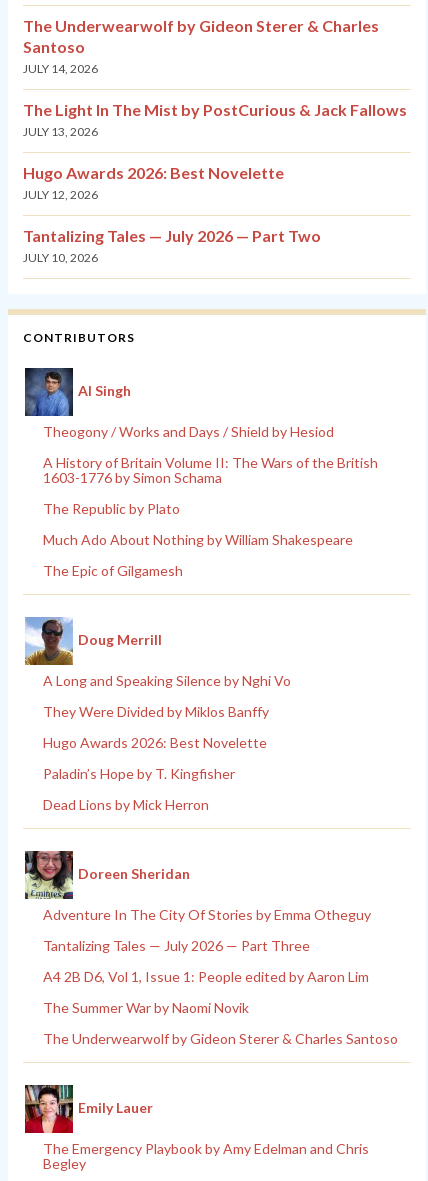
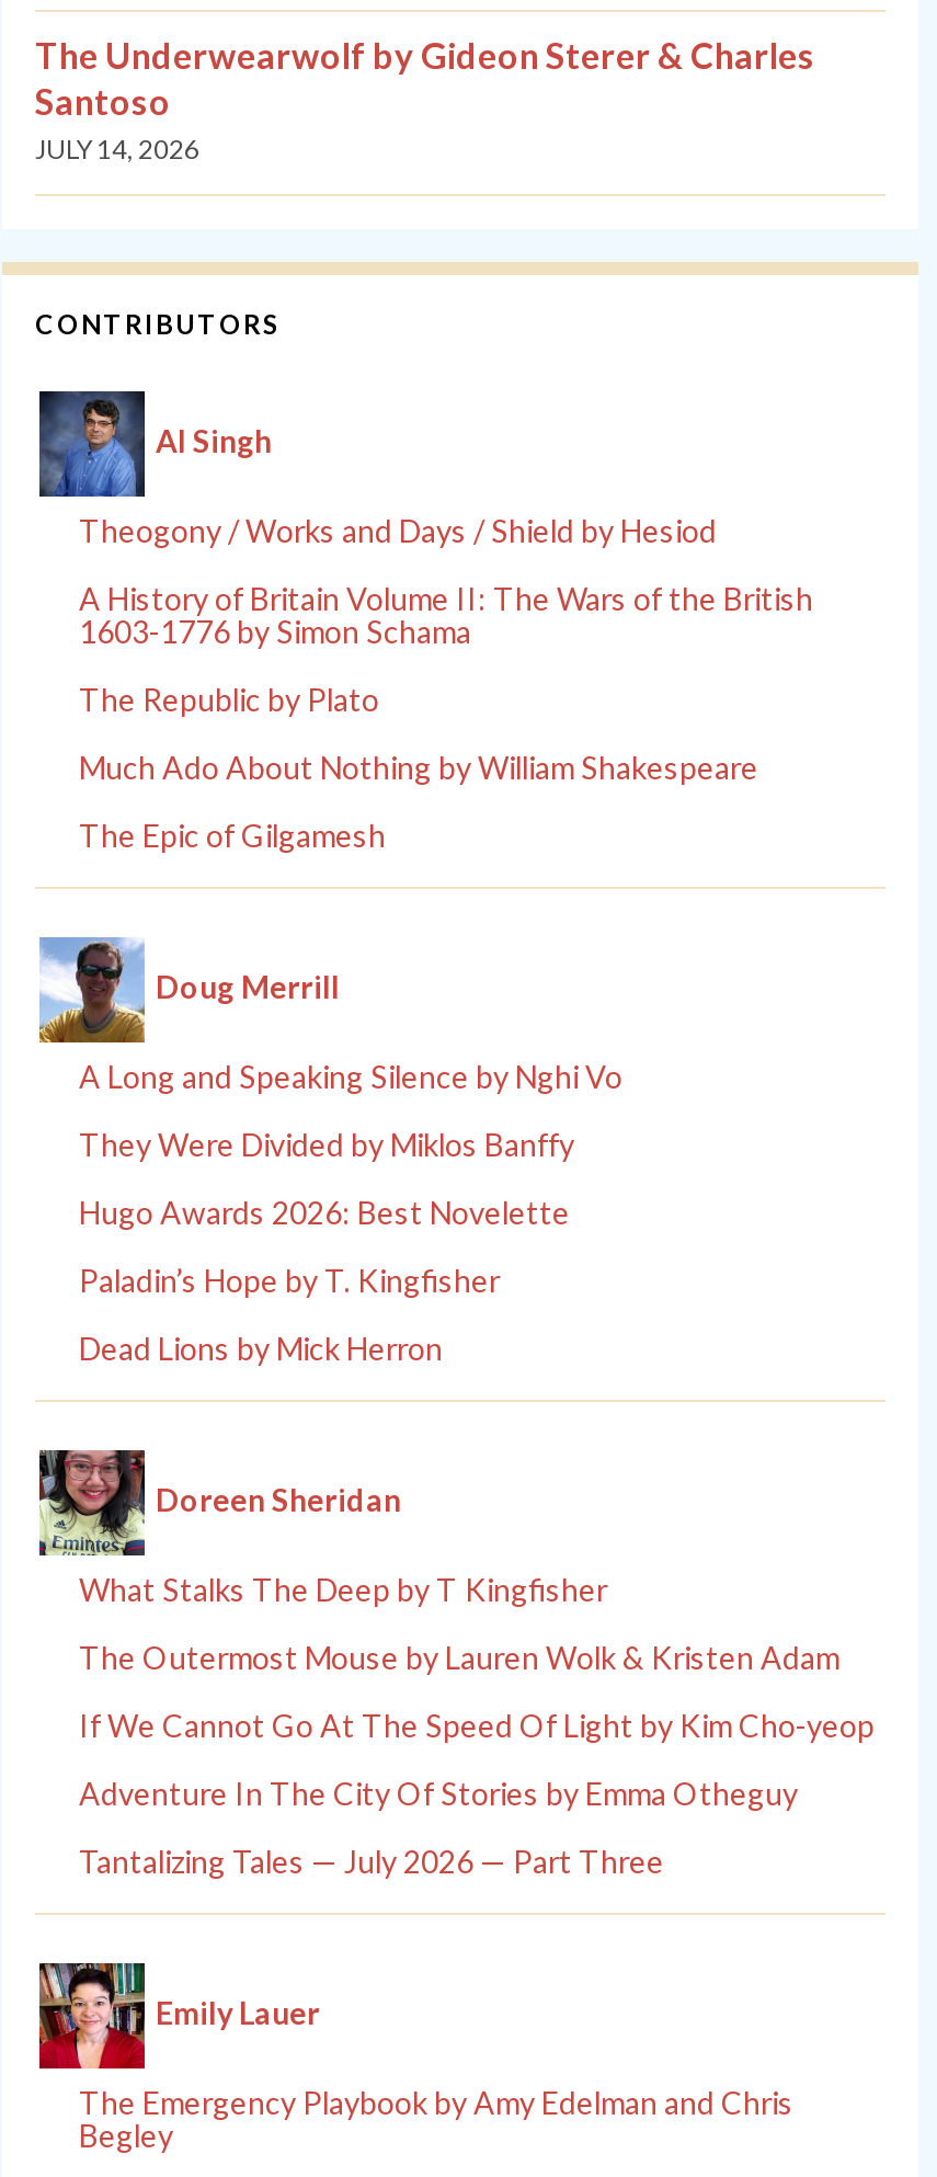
- The Light In The Mist by PostCurious & Jack Fallows
- JULY 13, 2026
- Hugo Awards 2026: Best Novelette
- JULY 12, 2026
- Tantalizing Tales — July 2026 — Part Two
- JULY 10, 2026

+ What Stalks The Deep by T Kingfisher
+ The Outermost Mouse by Lauren Wolk & Kristen Adam
+ If We Cannot Go At The Speed Of Light by Kim Cho-yeop

- A4 2B D6, Vol 1, Issue 1: People edited by Aaron Lim
- The Summer War by Naomi Novik
- The Underwearwolf by Gideon Sterer & Charles Santoso
